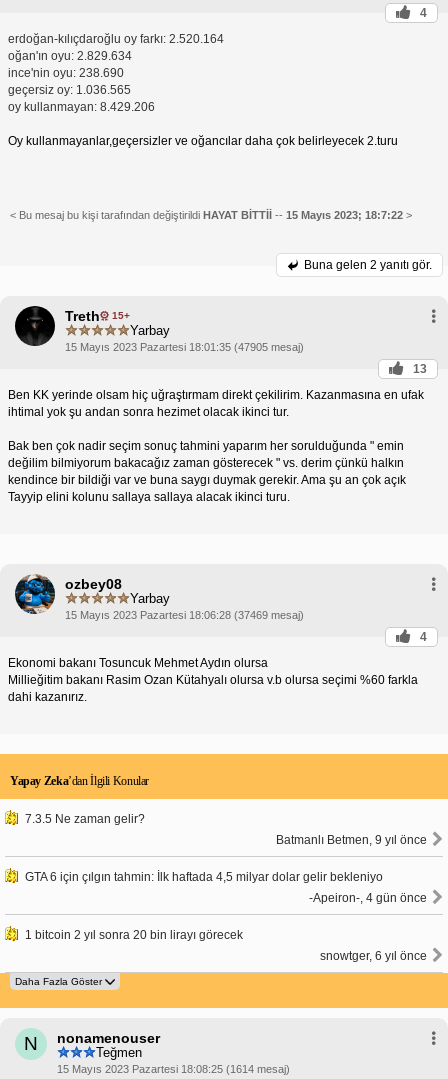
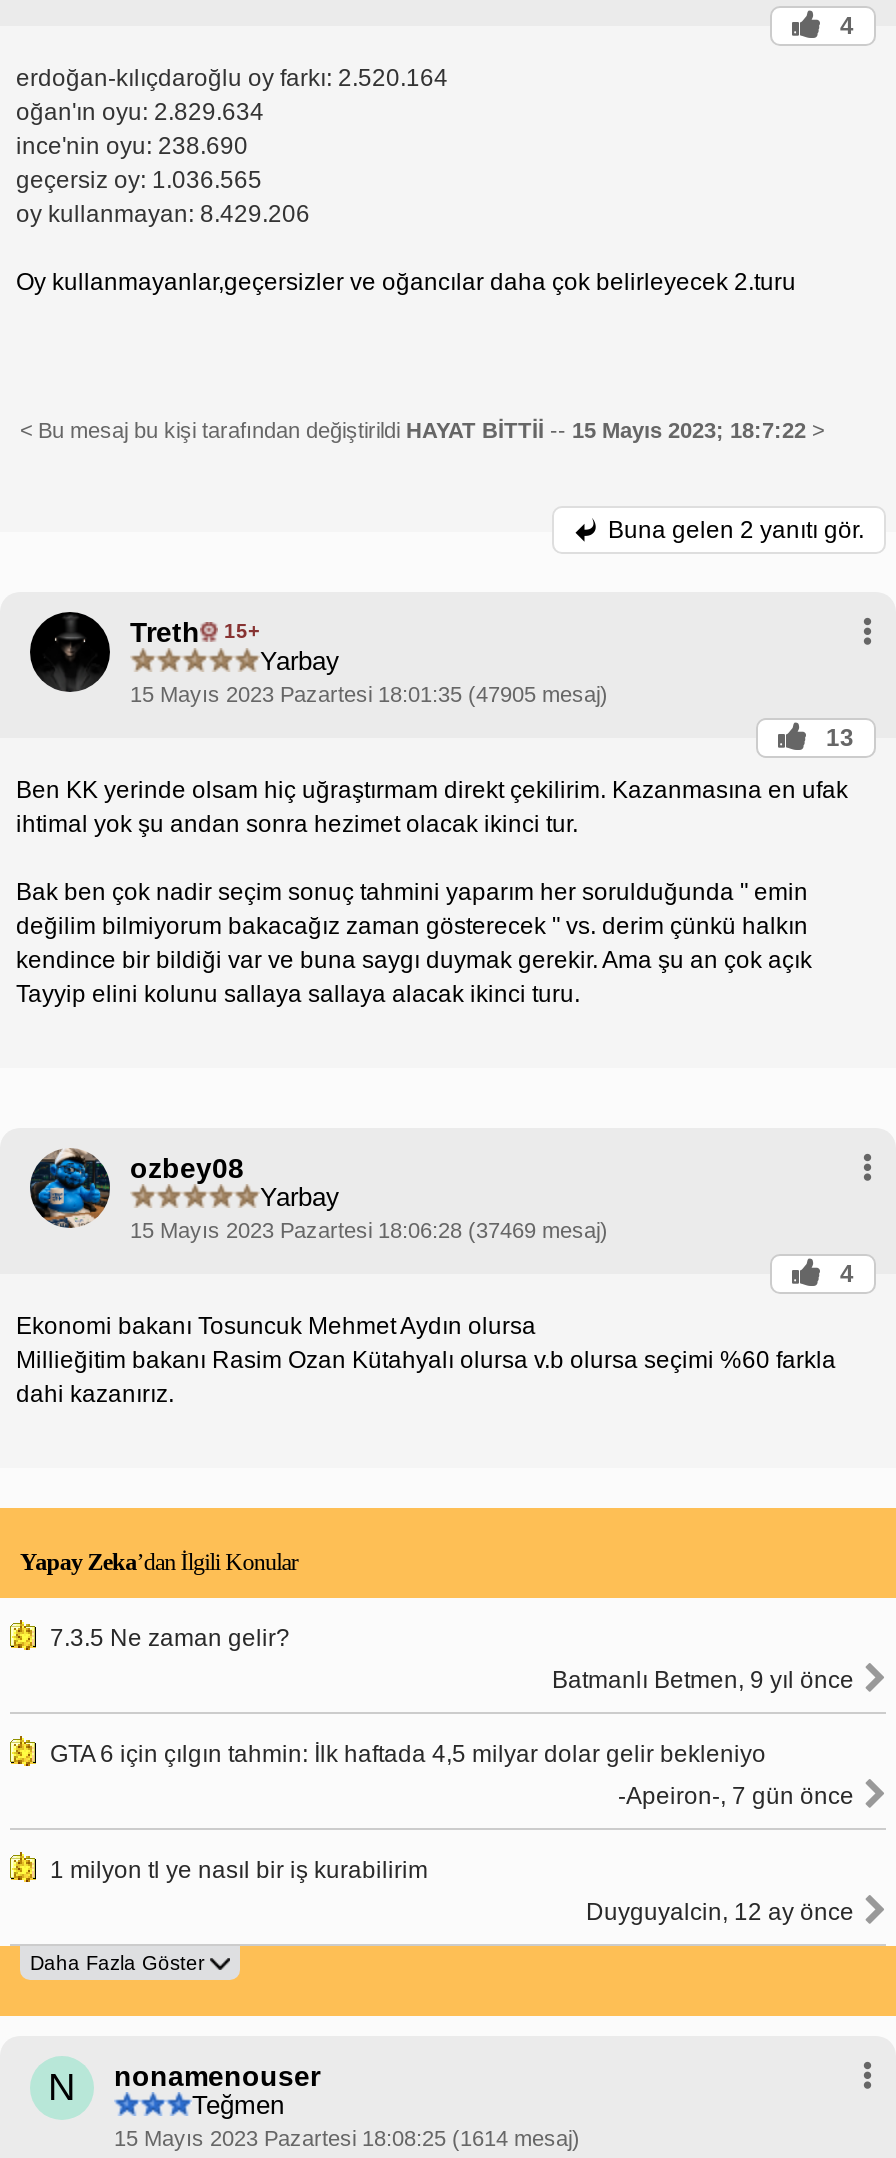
- -Apeiron-, 4 gün önce
+ -Apeiron-, 7 gün önce

- 1 bitcoin 2 yıl sonra 20 bin lirayı görecek
+ 1 milyon tl ye nasıl bir iş kurabilirim

- snowtger, 6 yıl önce
+ Duyguyalcin, 12 ay önce
